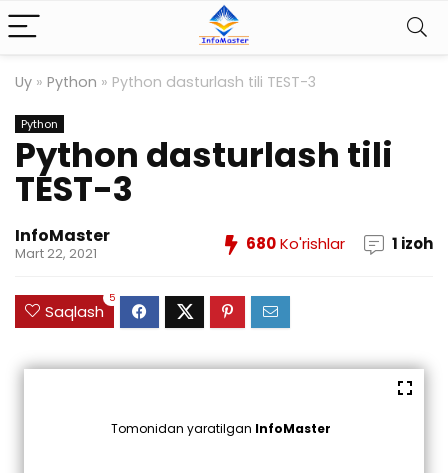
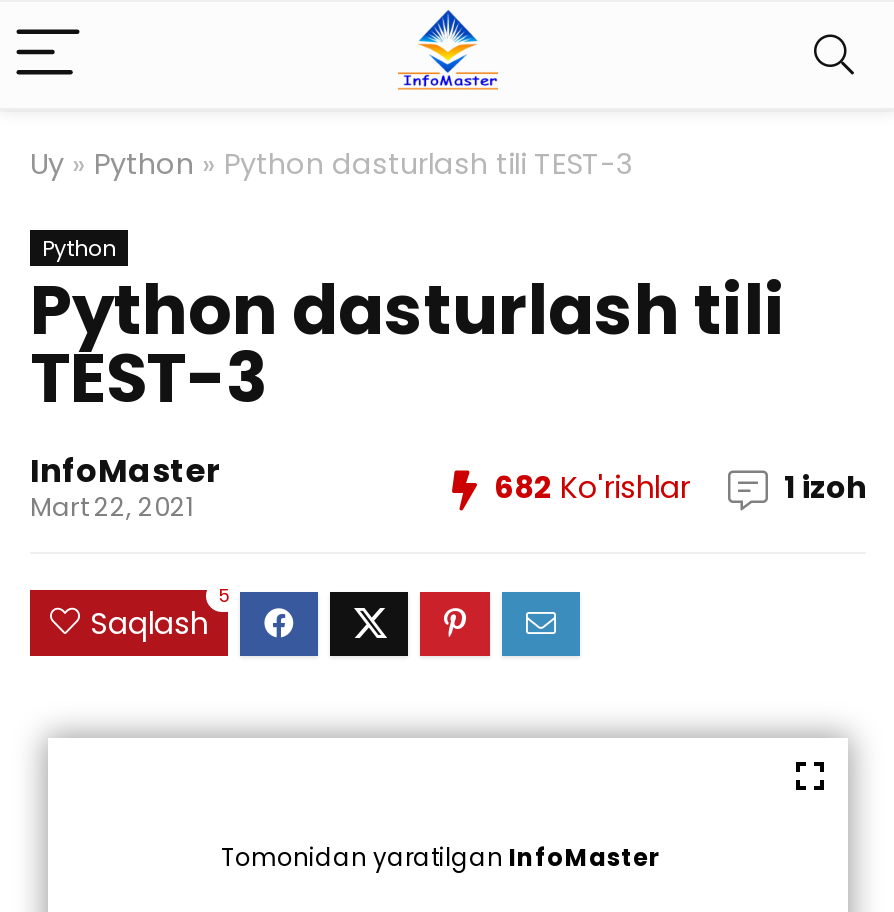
- 680 Ko'rishlar
+ 682 Ko'rishlar
